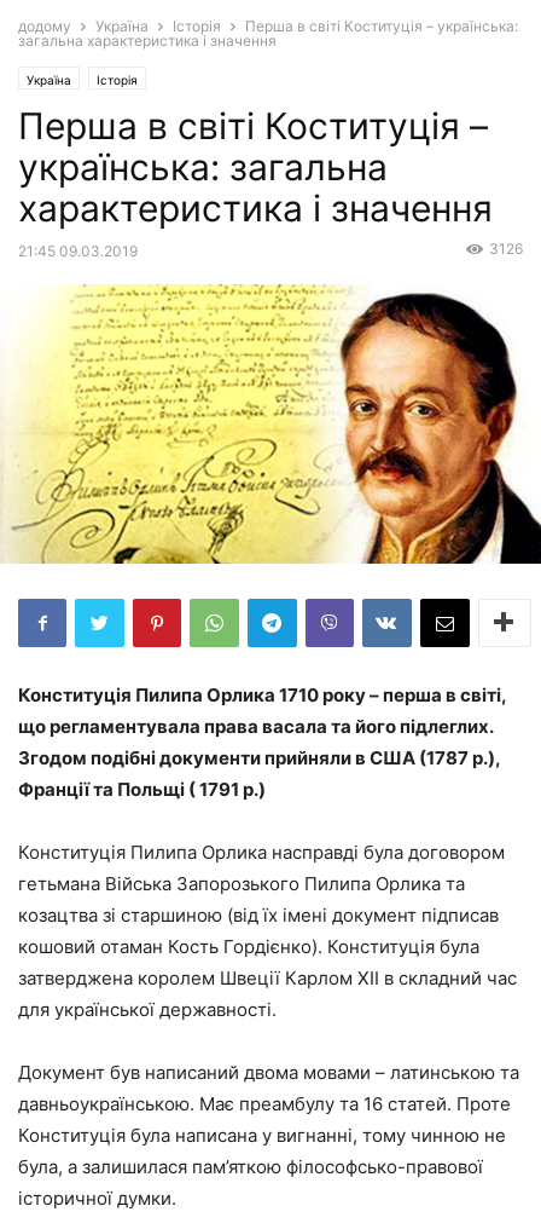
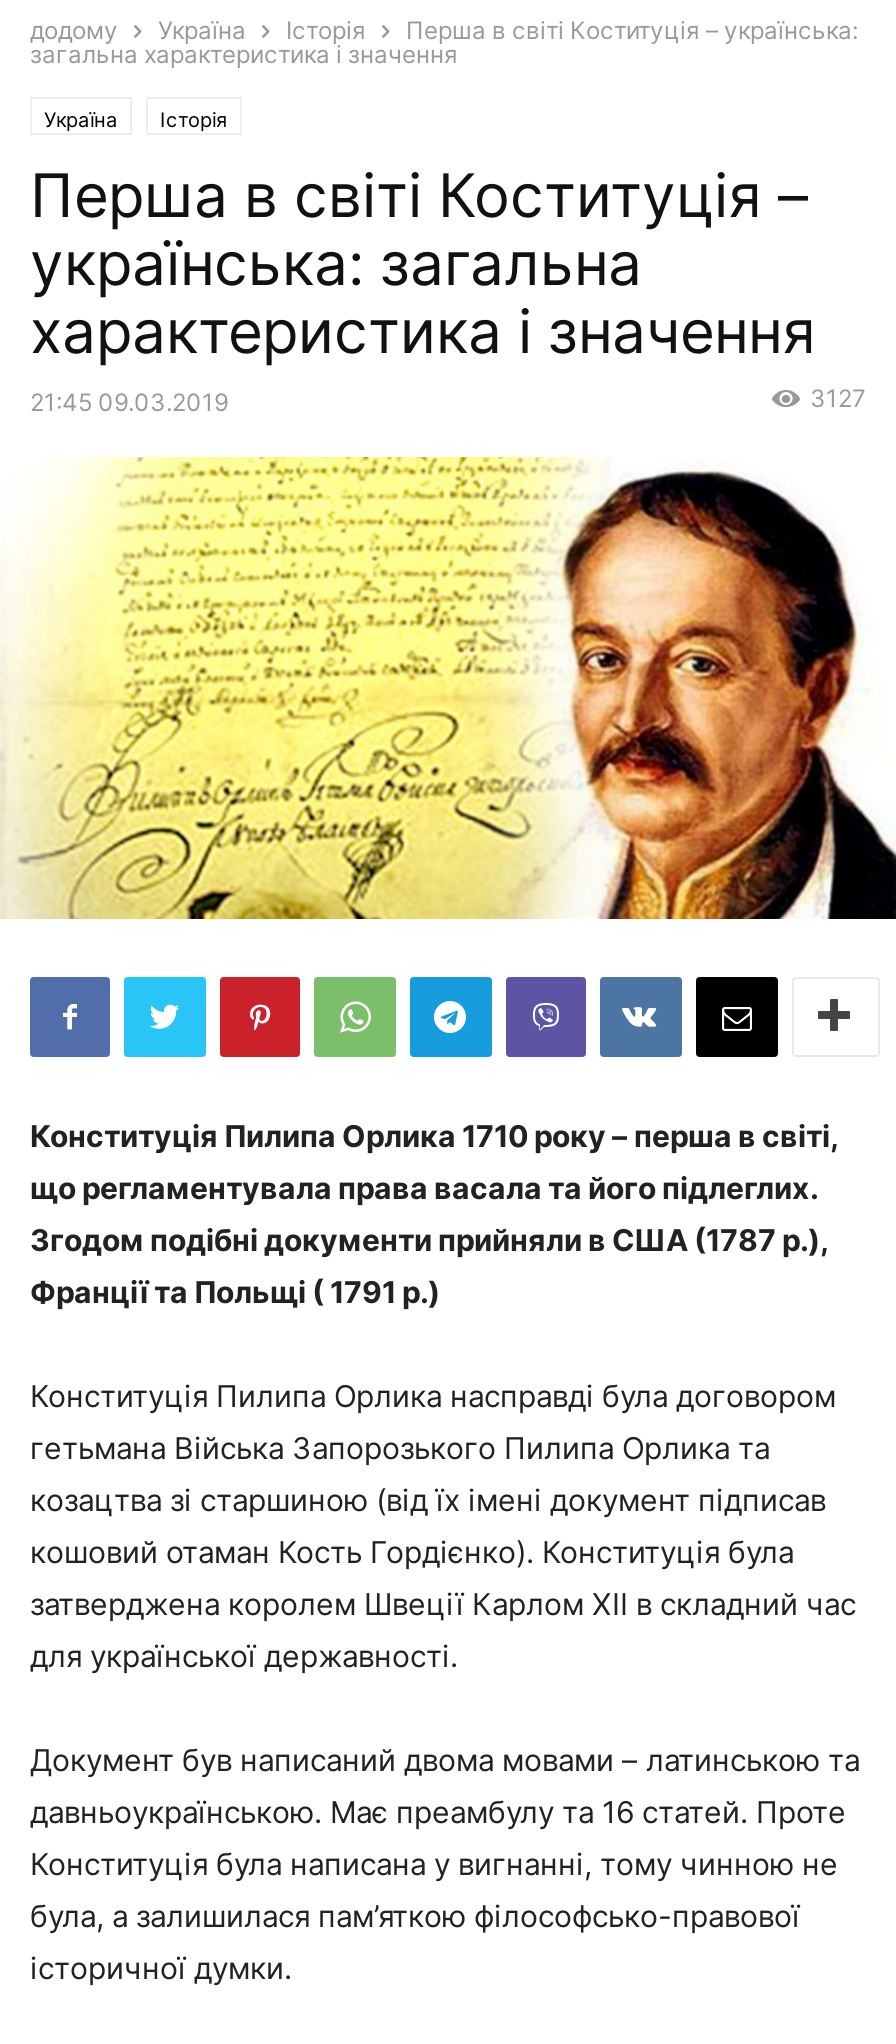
- 3126
+ 3127
